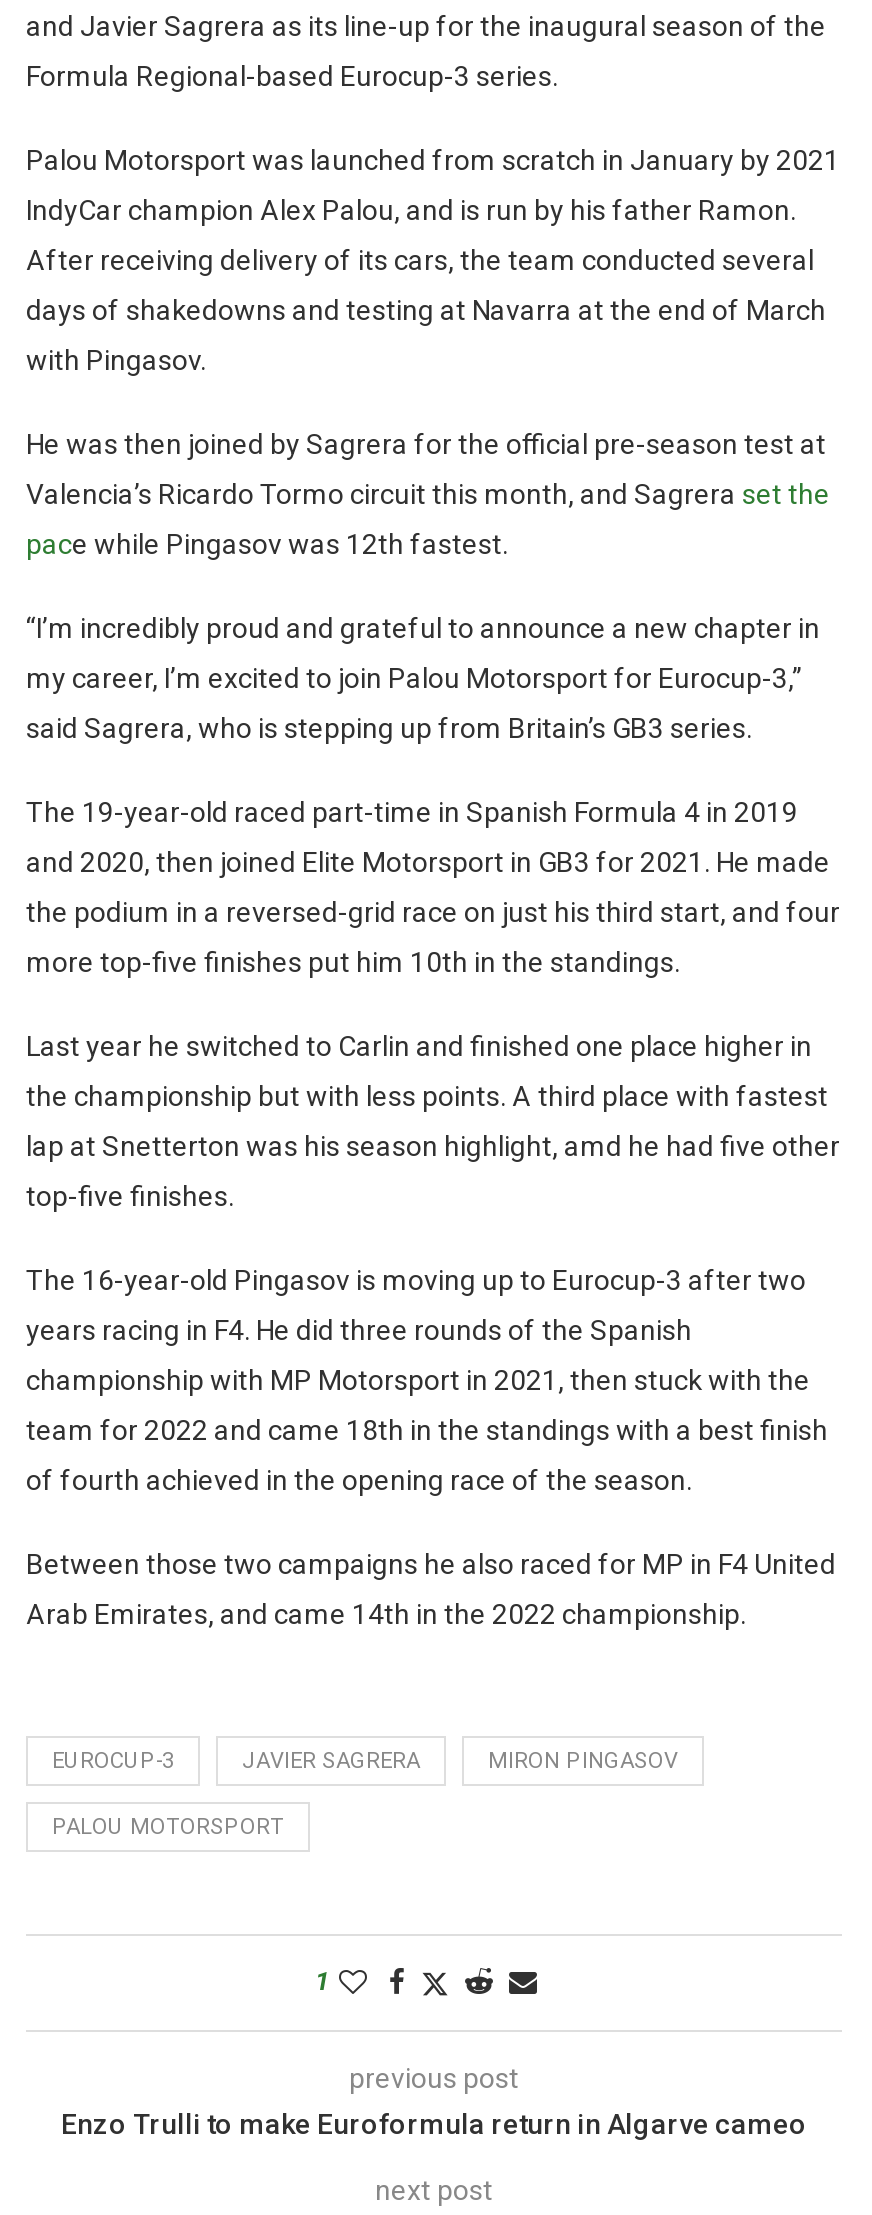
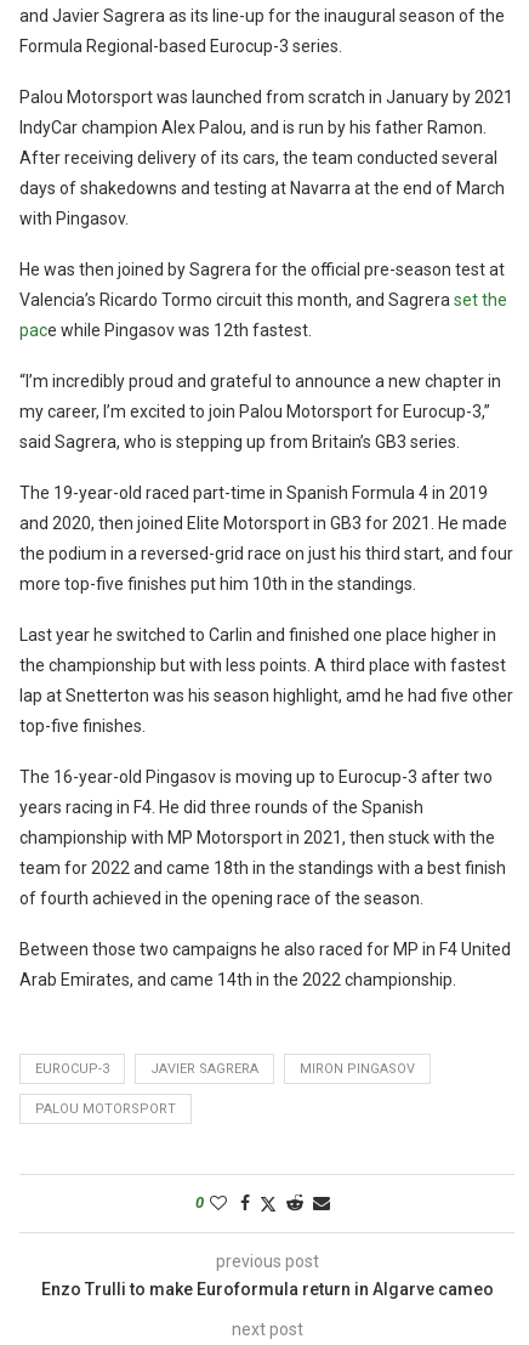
- 1
+ 0
